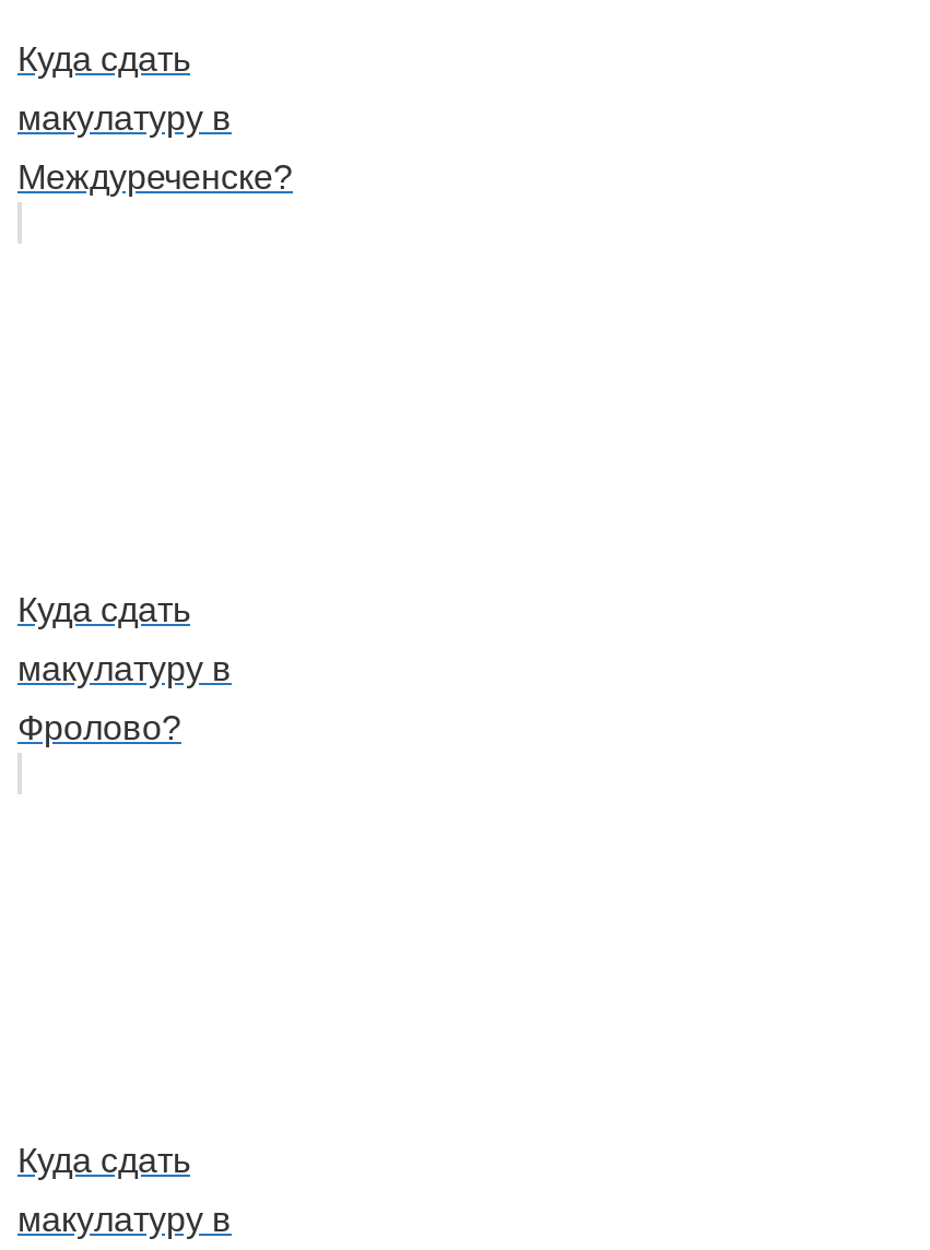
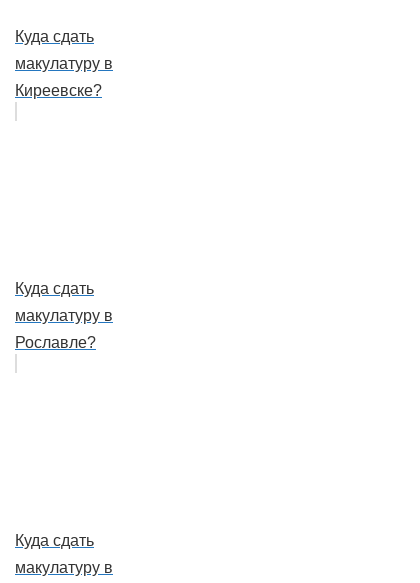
- Междуреченске?
+ Киреевске?

- Фролово?
+ Рославле?
